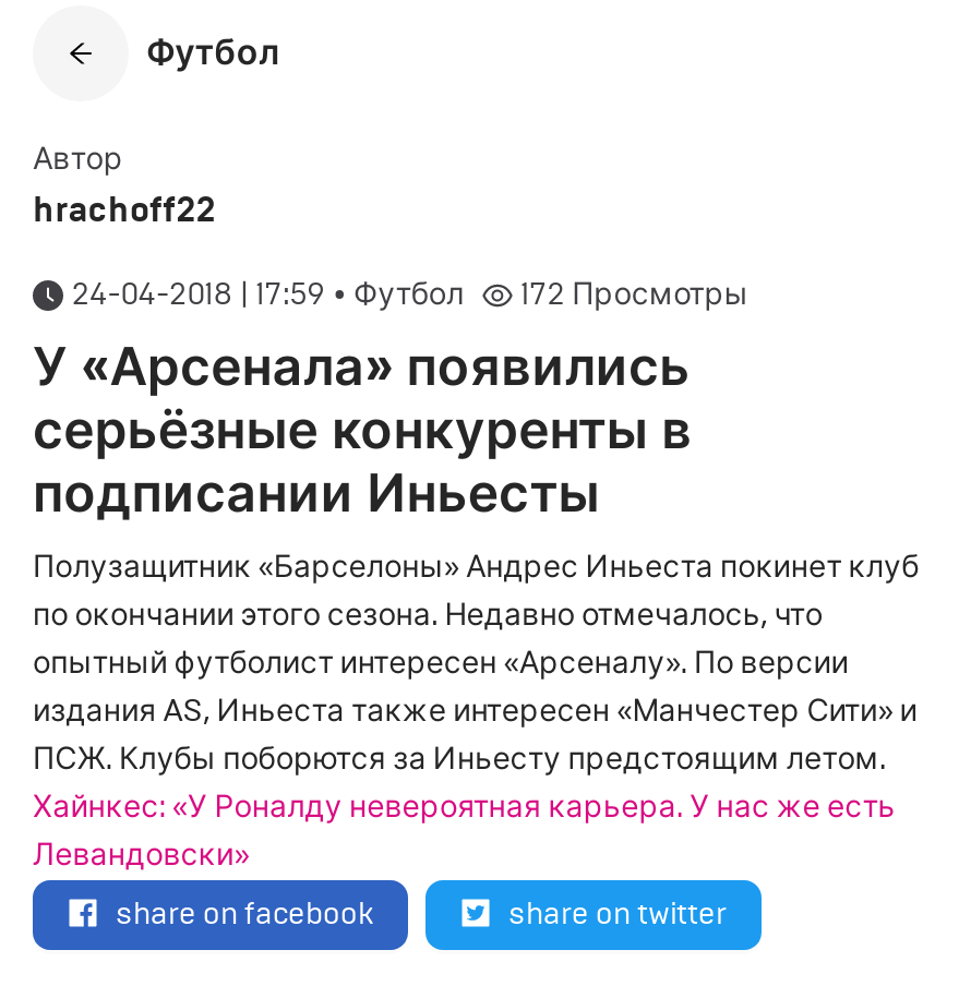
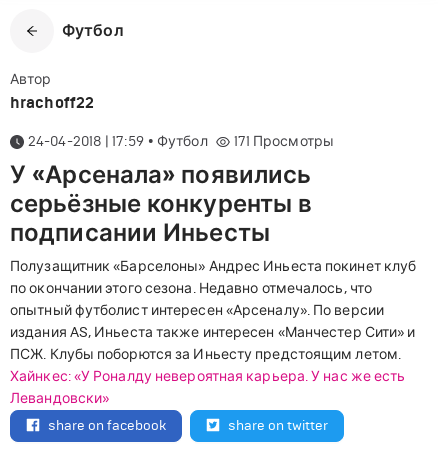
- 172 Просмотры
+ 171 Просмотры
